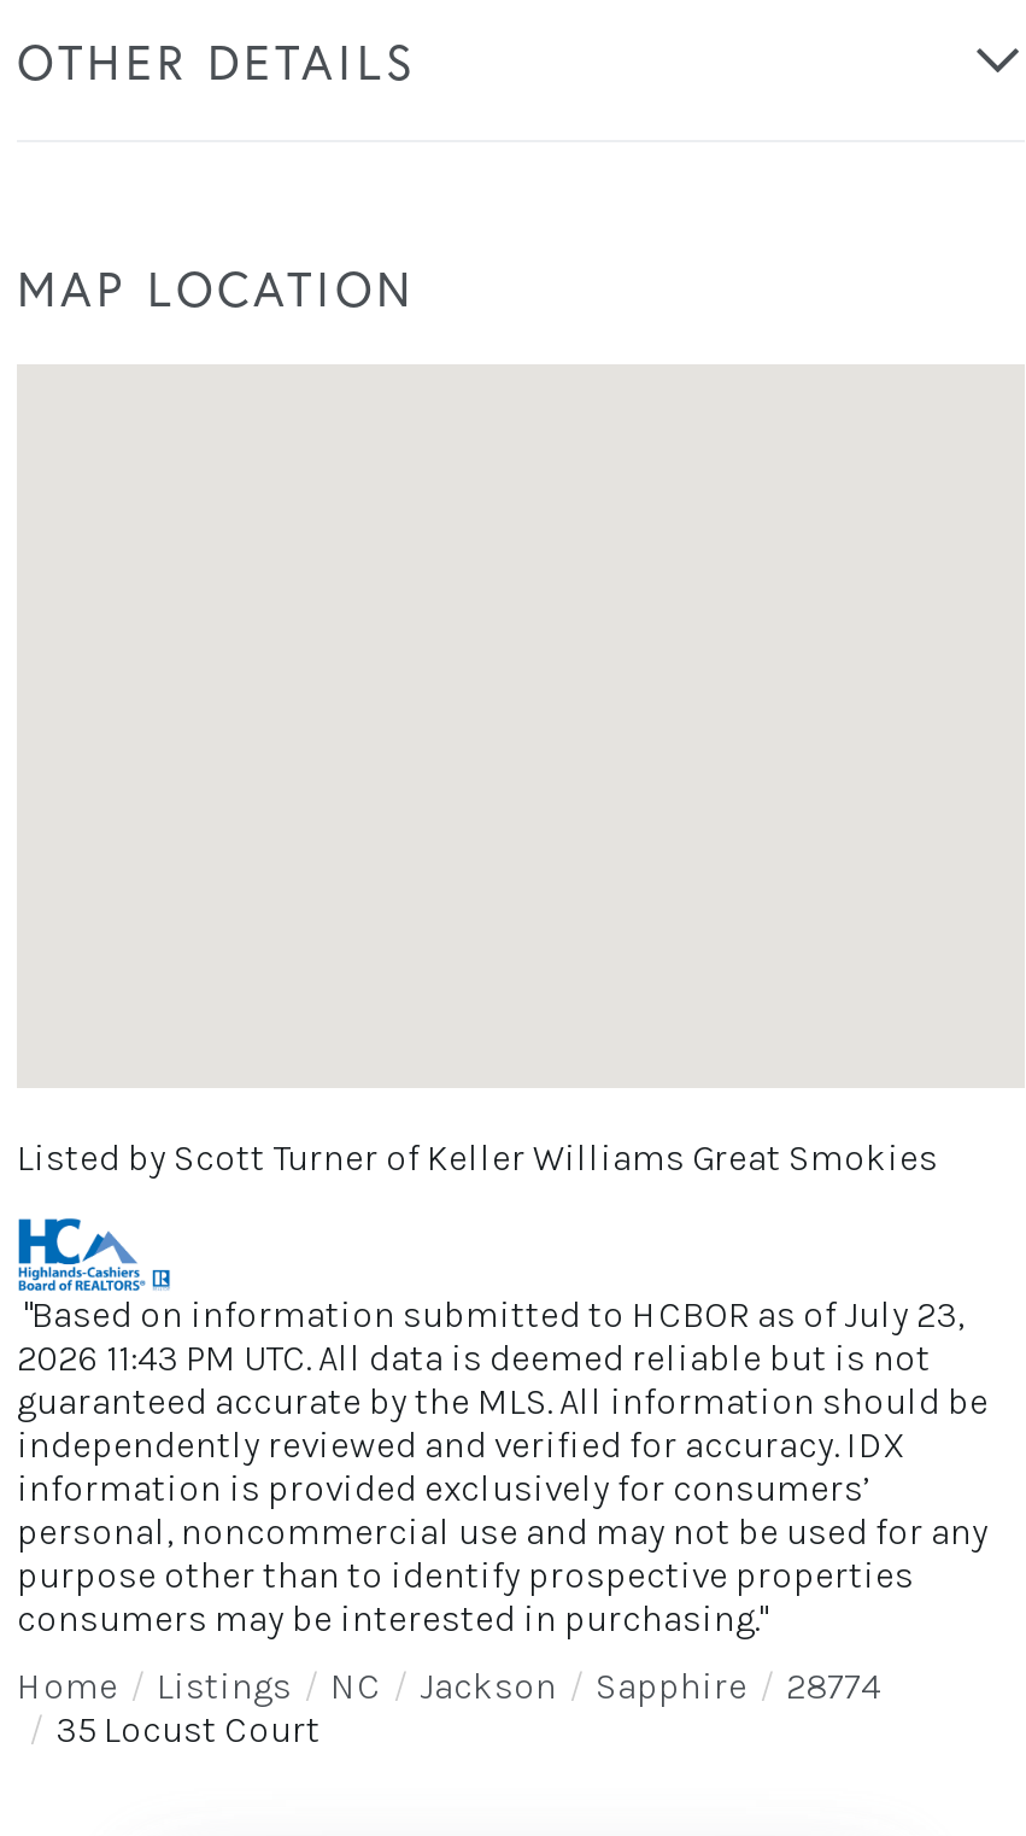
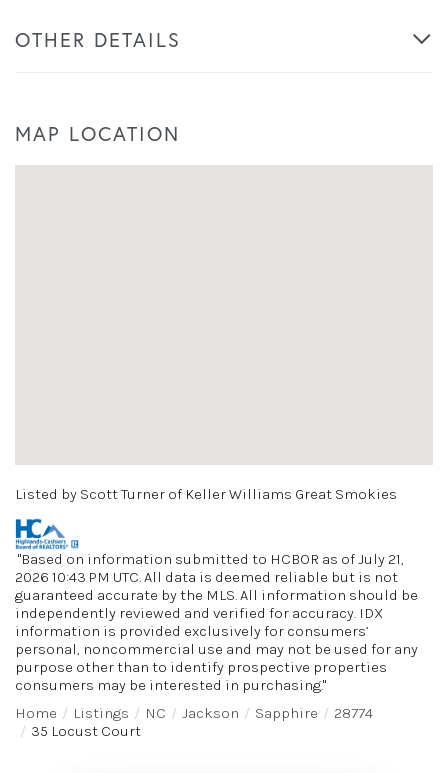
- "Based on information submitted to HCBOR as of July 23,
+ "Based on information submitted to HCBOR as of July 21,

- 2026 11:43 PM UTC. All data is deemed reliable but is not
+ 2026 10:43 PM UTC. All data is deemed reliable but is not
